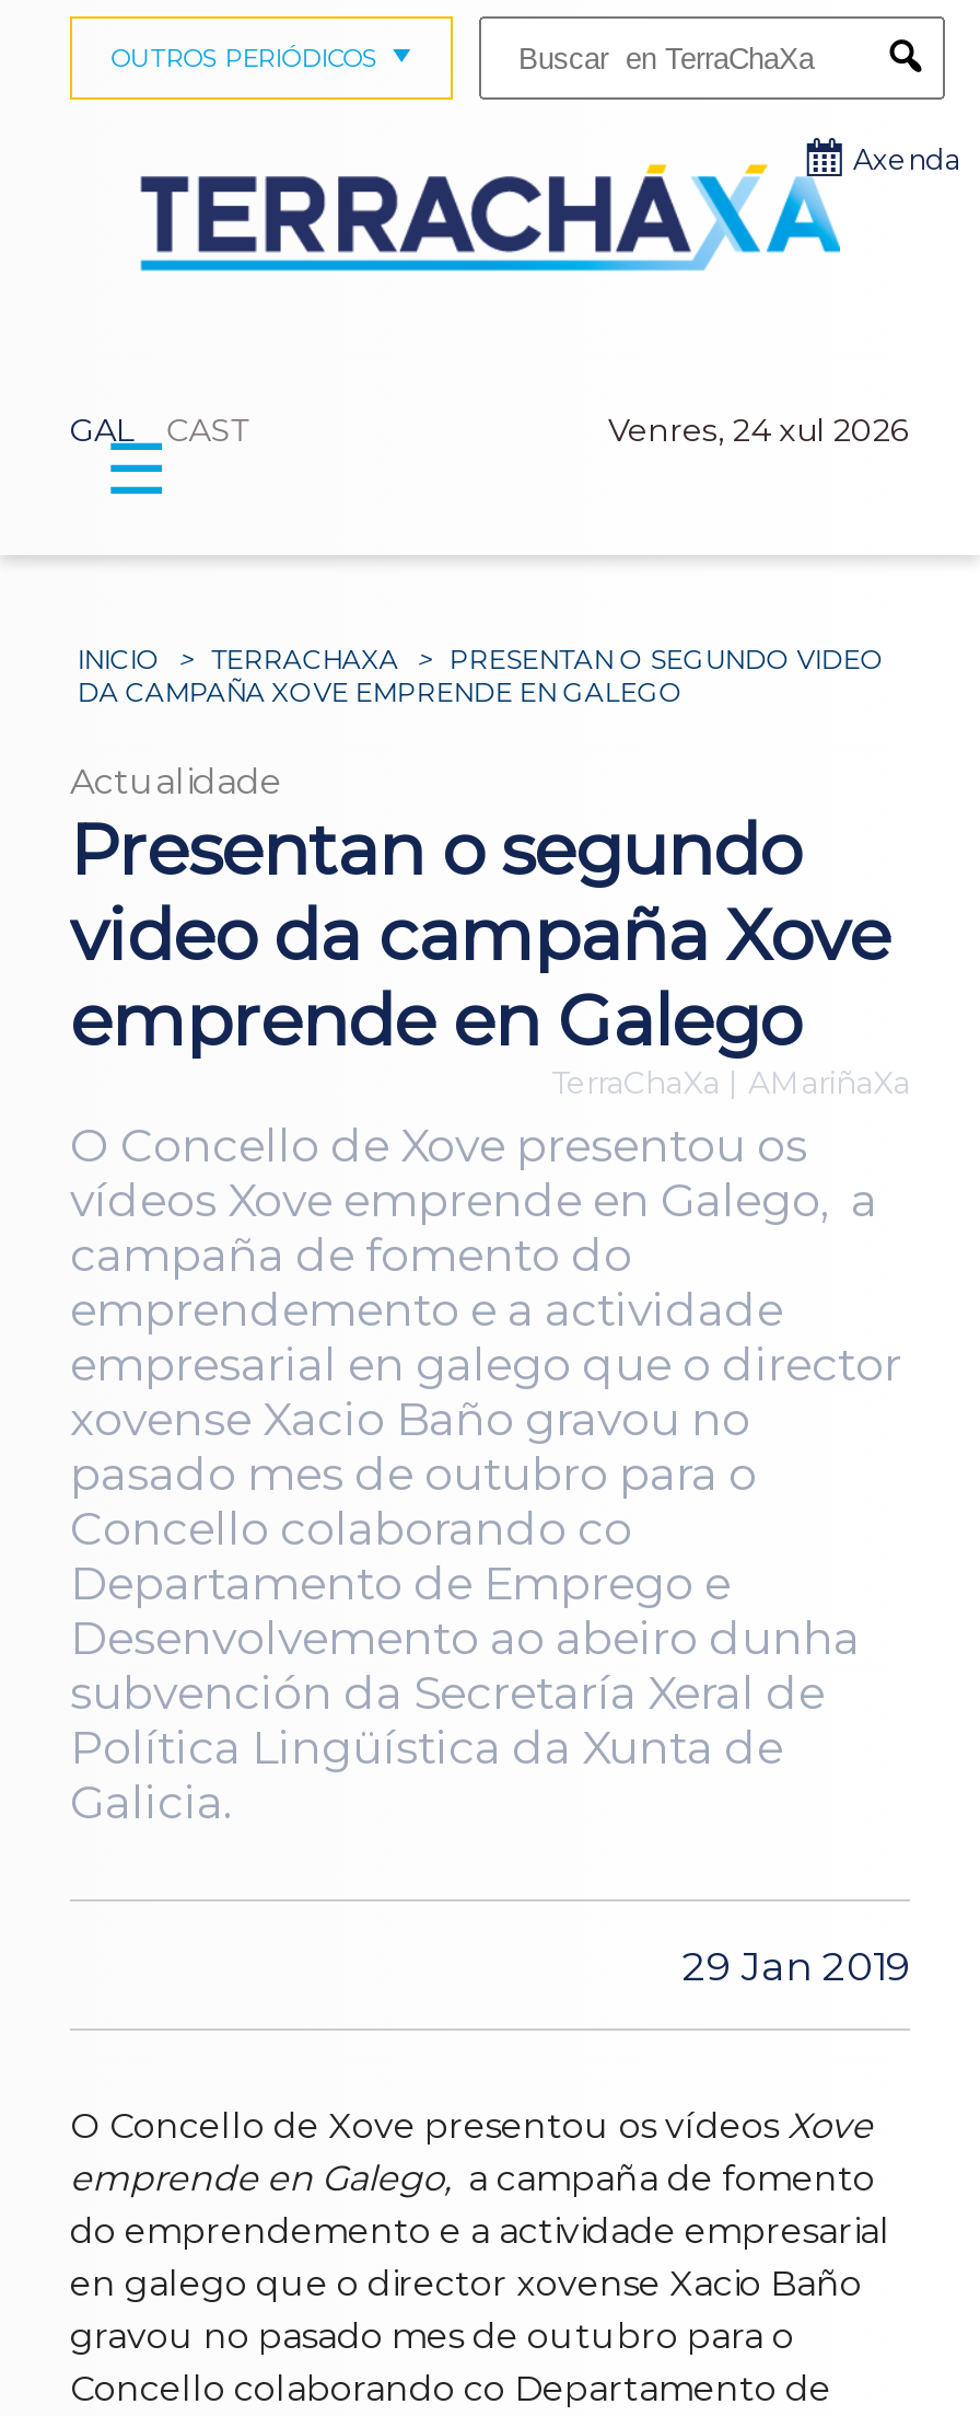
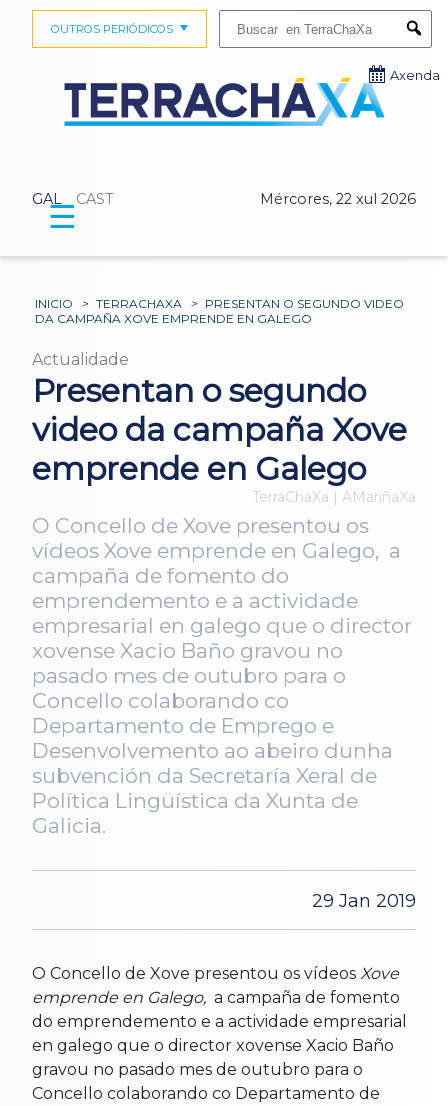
- Venres, 24 xul 2026
+ Mércores, 22 xul 2026
